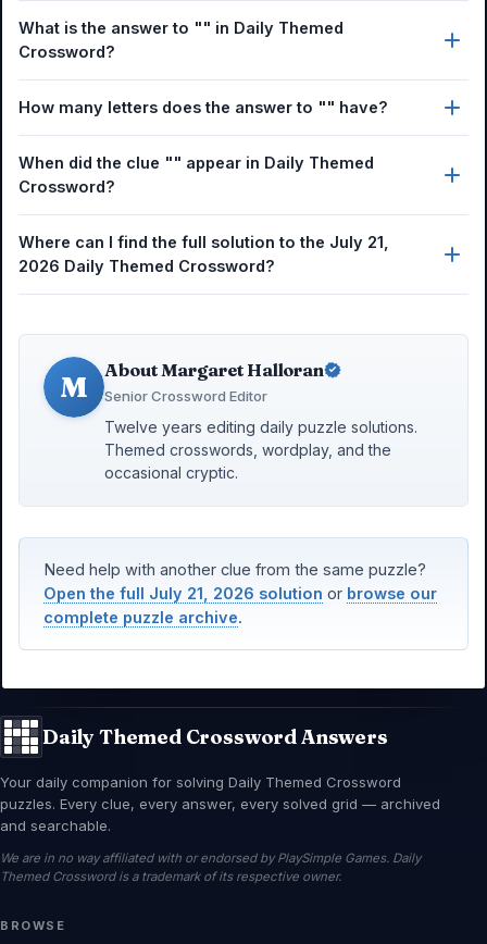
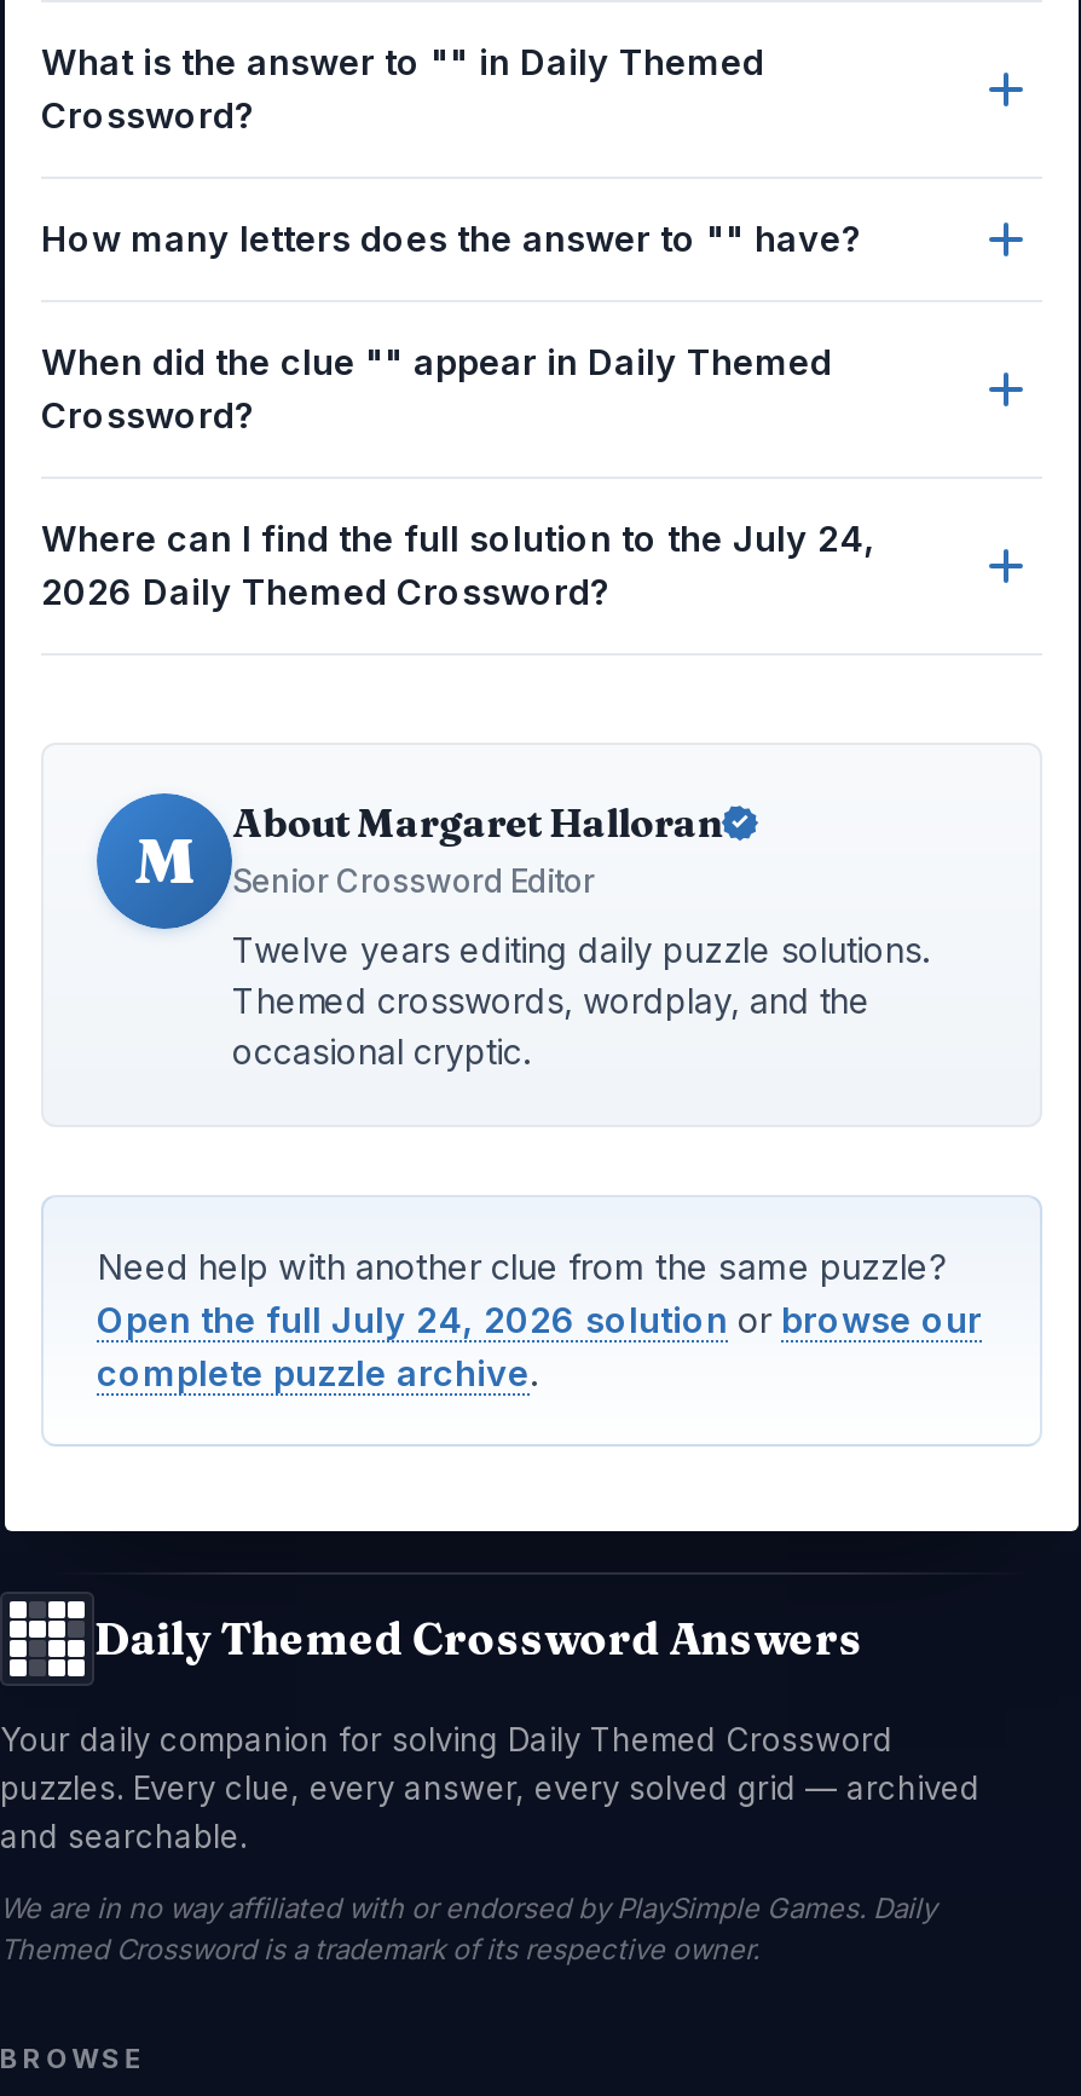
- Where can I find the full solution to the July 21,
+ Where can I find the full solution to the July 24,

- Open the full July 21, 2026 solution or browse our
+ Open the full July 24, 2026 solution or browse our
